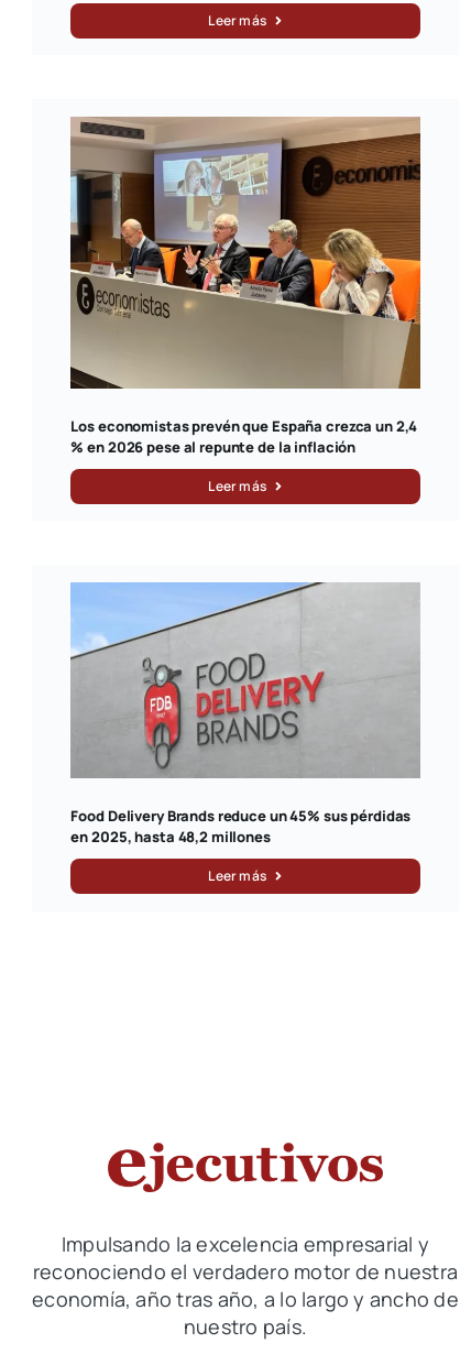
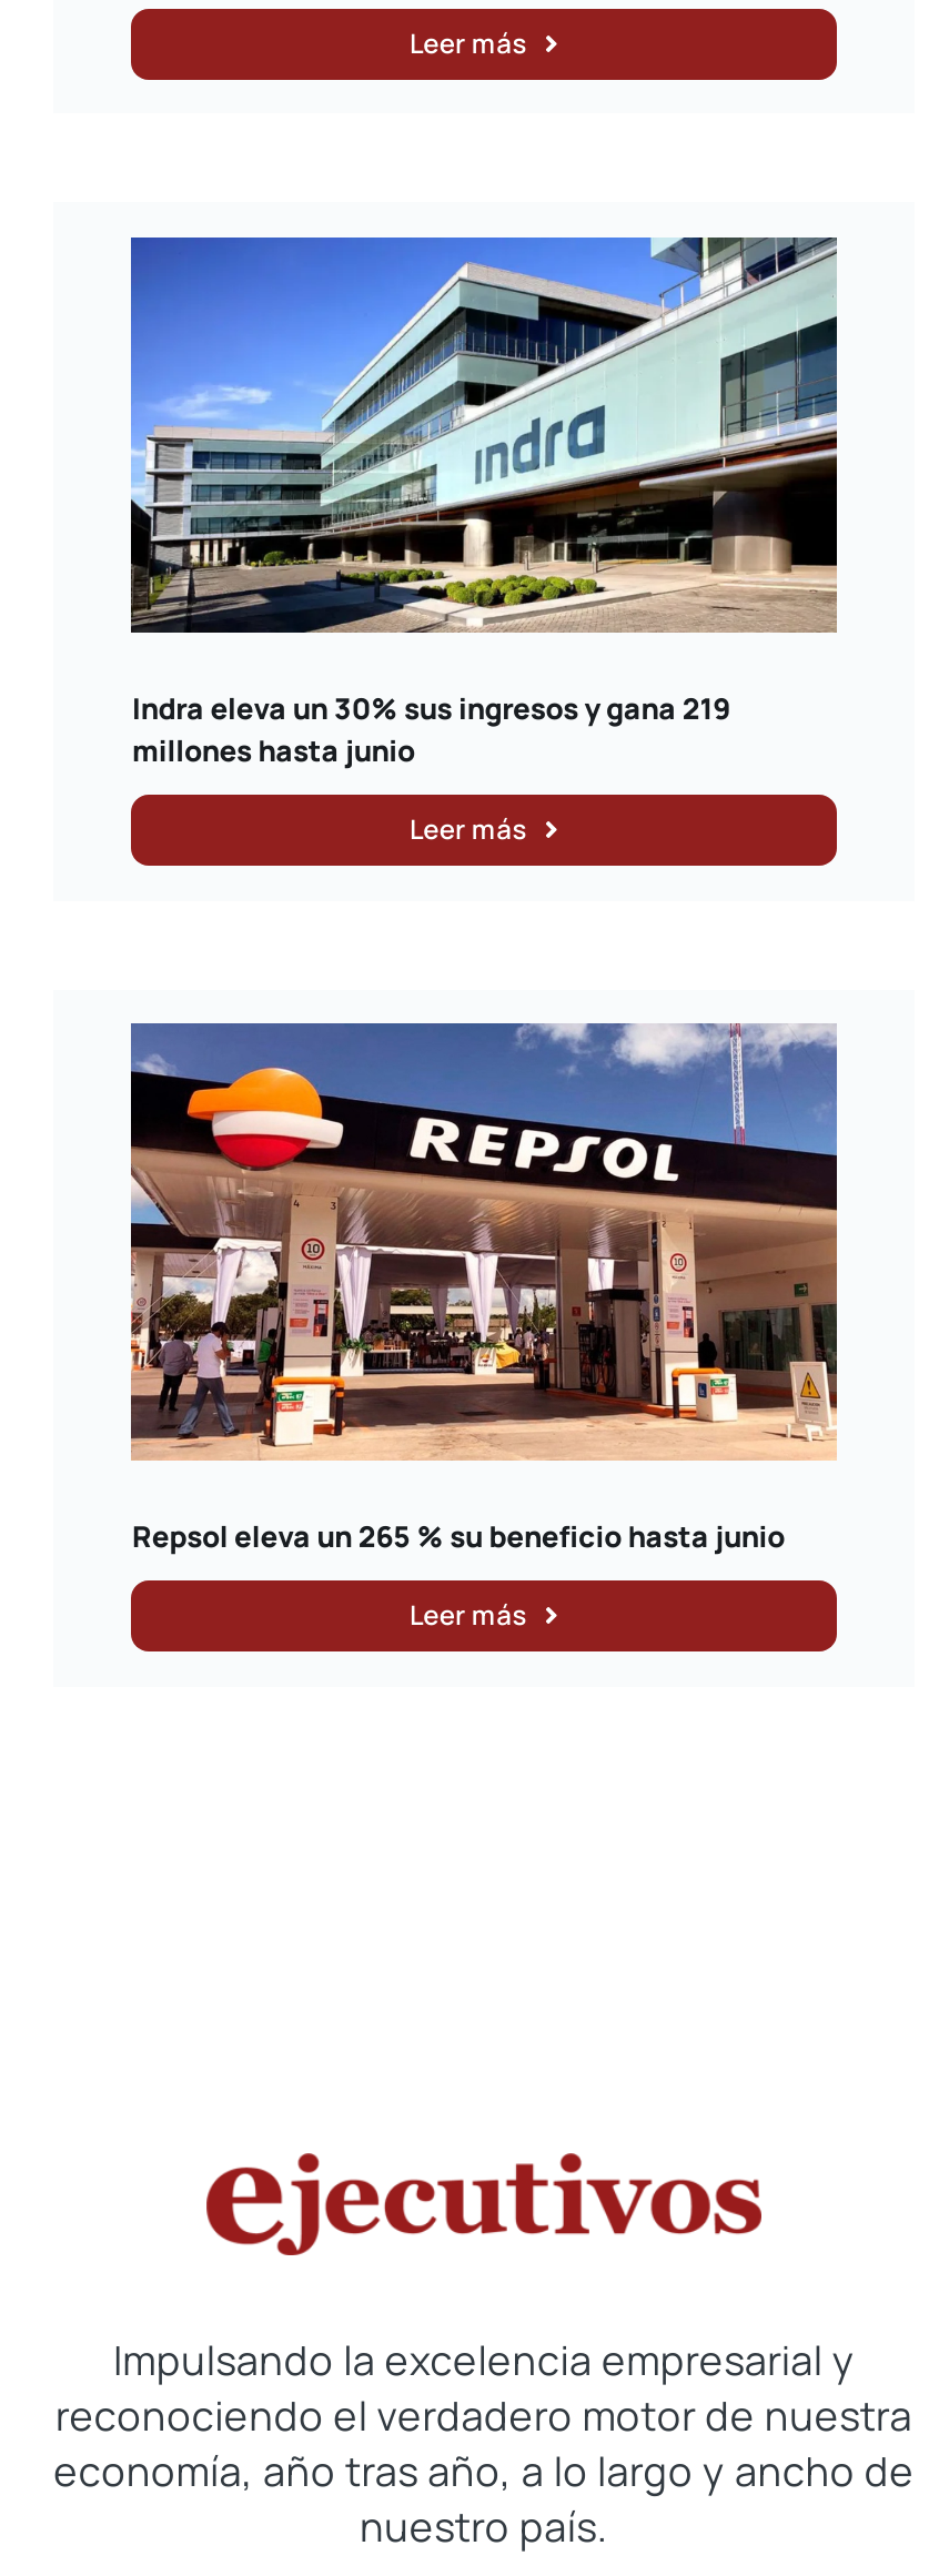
- [image]
- Los economistas prevén que España crezca un 2,4
- % en 2026 pese al repunte de la inflación
+ [image]
+ Indra eleva un 30% sus ingresos y gana 219
+ millones hasta junio

- [image]
- Food Delivery Brands reduce un 45% sus pérdidas
- en 2025, hasta 48,2 millones
+ [image]
+ Repsol eleva un 265 % su beneficio hasta junio
